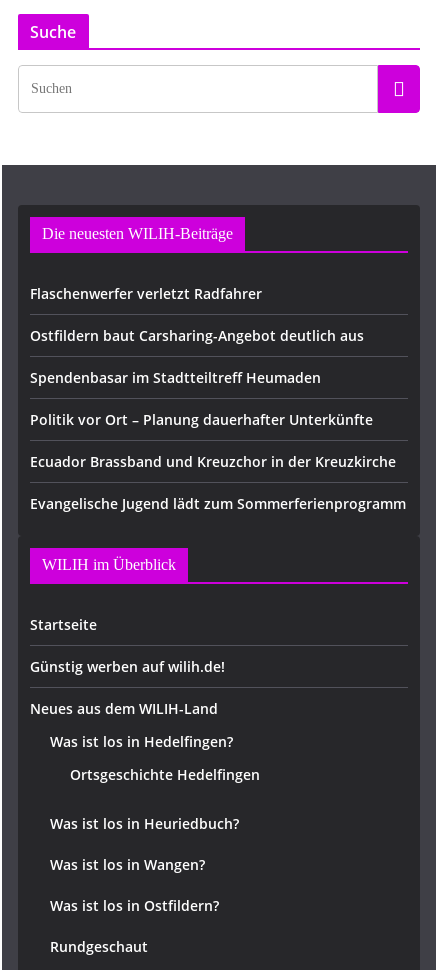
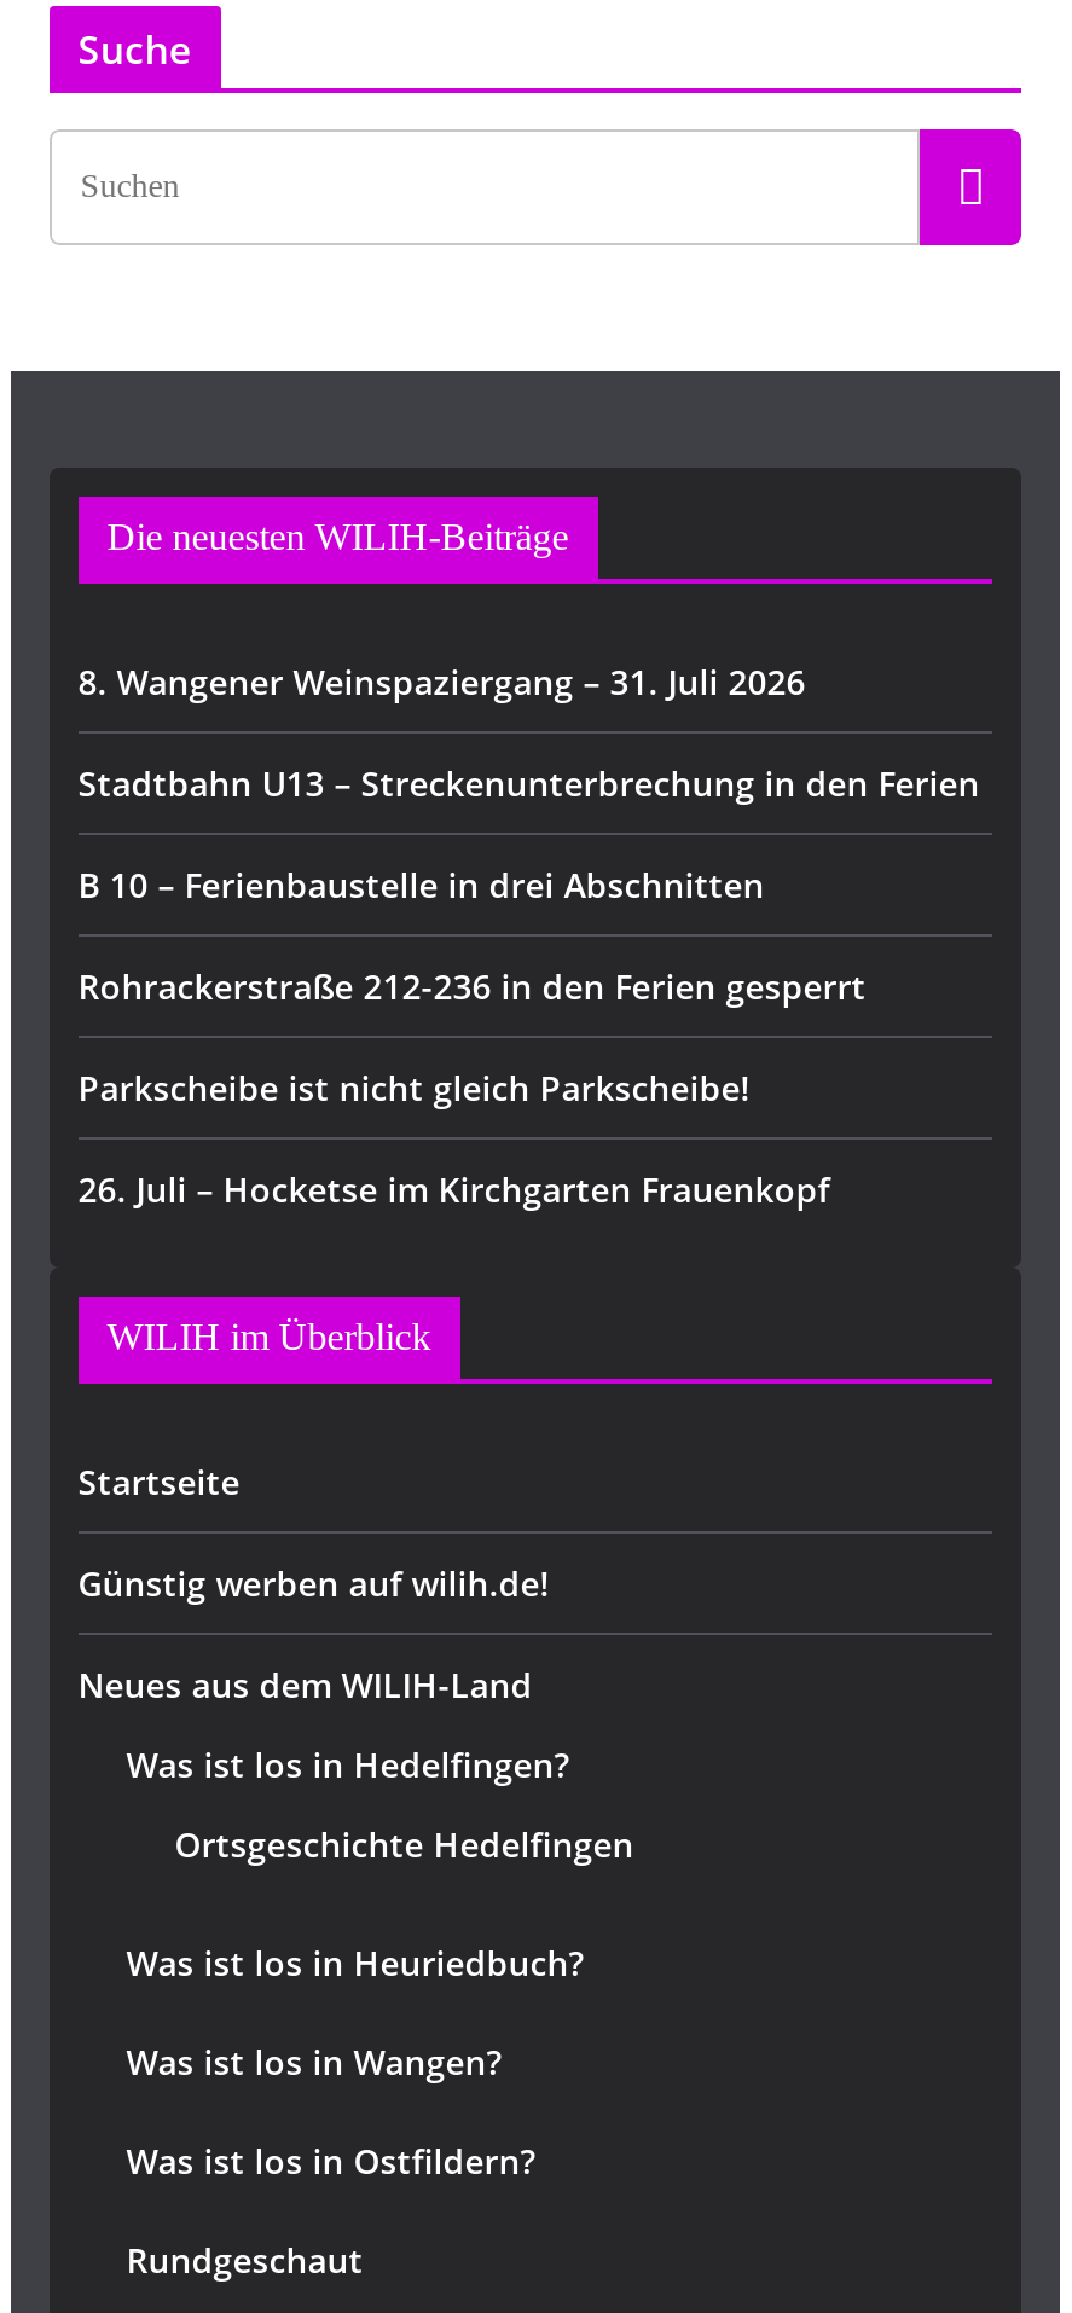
- Flaschenwerfer verletzt Radfahrer
+ 8. Wangener Weinspaziergang – 31. Juli 2026

- Ostfildern baut Carsharing-Angebot deutlich aus
+ Stadtbahn U13 – Streckenunterbrechung in den Ferien

- Spendenbasar im Stadtteiltreff Heumaden
+ B 10 – Ferienbaustelle in drei Abschnitten

- Politik vor Ort – Planung dauerhafter Unterkünfte
+ Rohrackerstraße 212-236 in den Ferien gesperrt

- Ecuador Brassband und Kreuzchor in der Kreuzkirche
+ Parkscheibe ist nicht gleich Parkscheibe!

- Evangelische Jugend lädt zum Sommerferienprogramm
+ 26. Juli – Hocketse im Kirchgarten Frauenkopf
